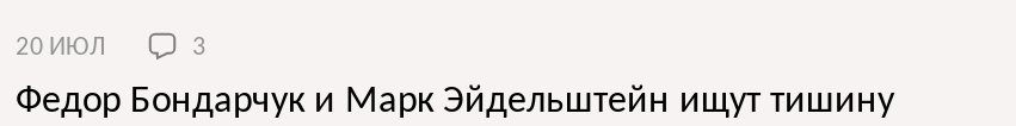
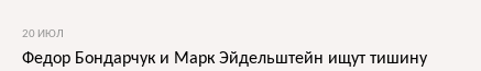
- 3
